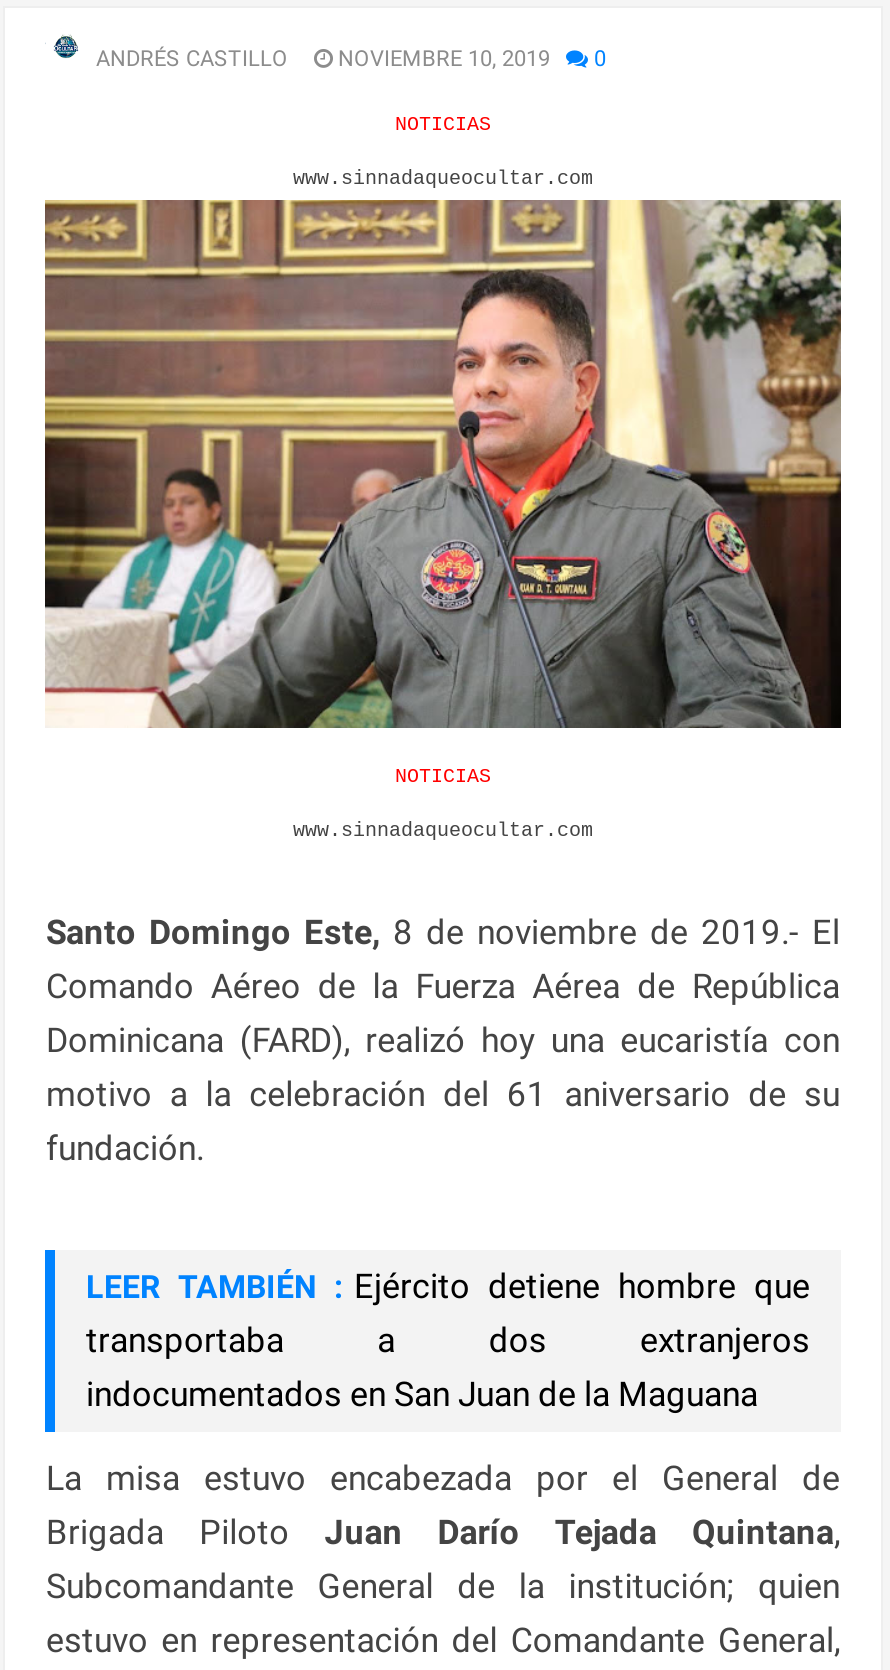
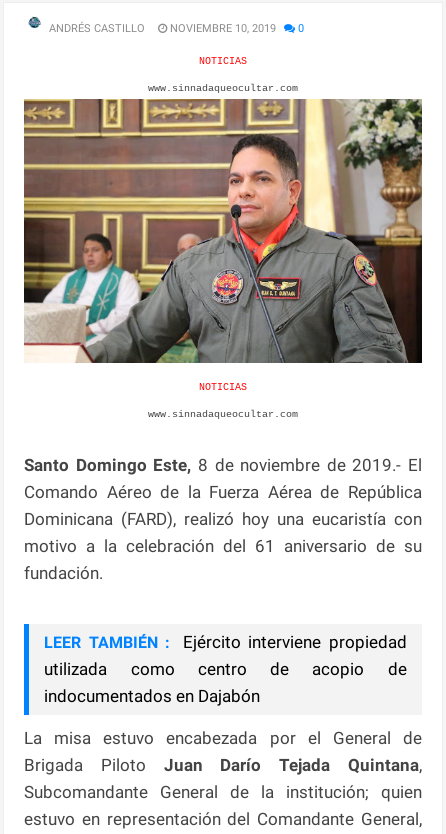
- LEER TAMBIÉN : Ejército detiene hombre que
- transportaba a dos extranjeros
- indocumentados en San Juan de la Maguana
+ LEER TAMBIÉN : Ejército interviene propiedad
+ utilizada como centro de acopio de
+ indocumentados en Dajabón
